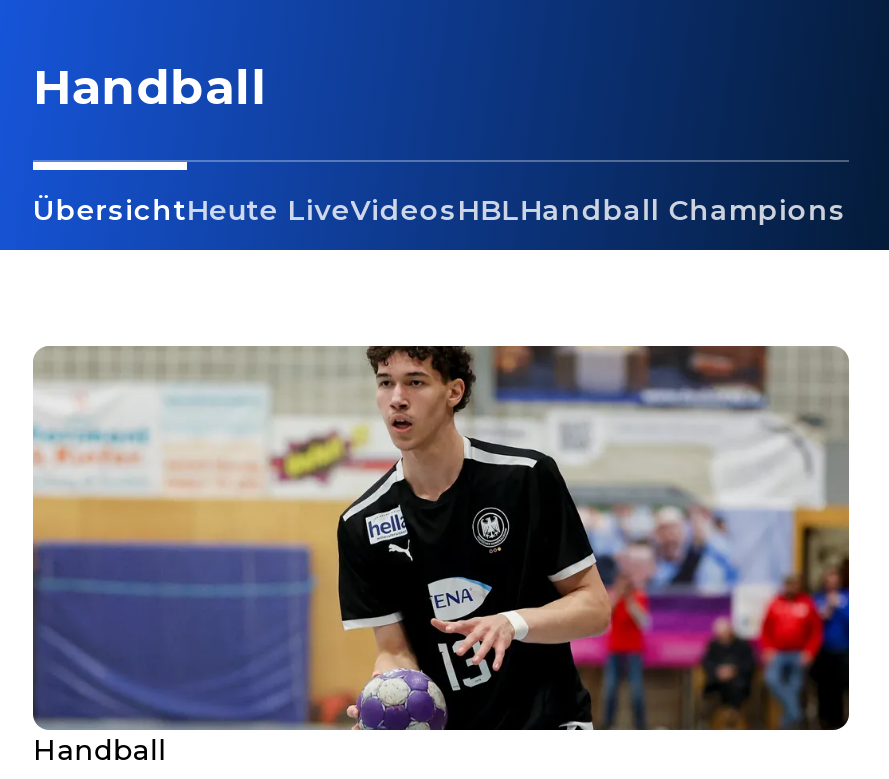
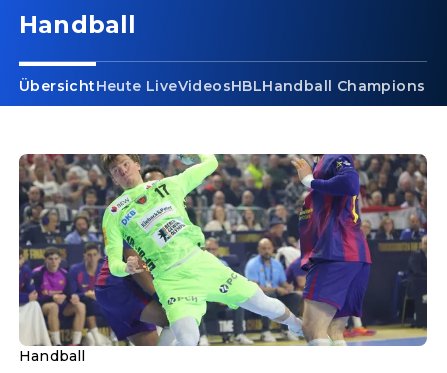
- [image]
+ [image]
